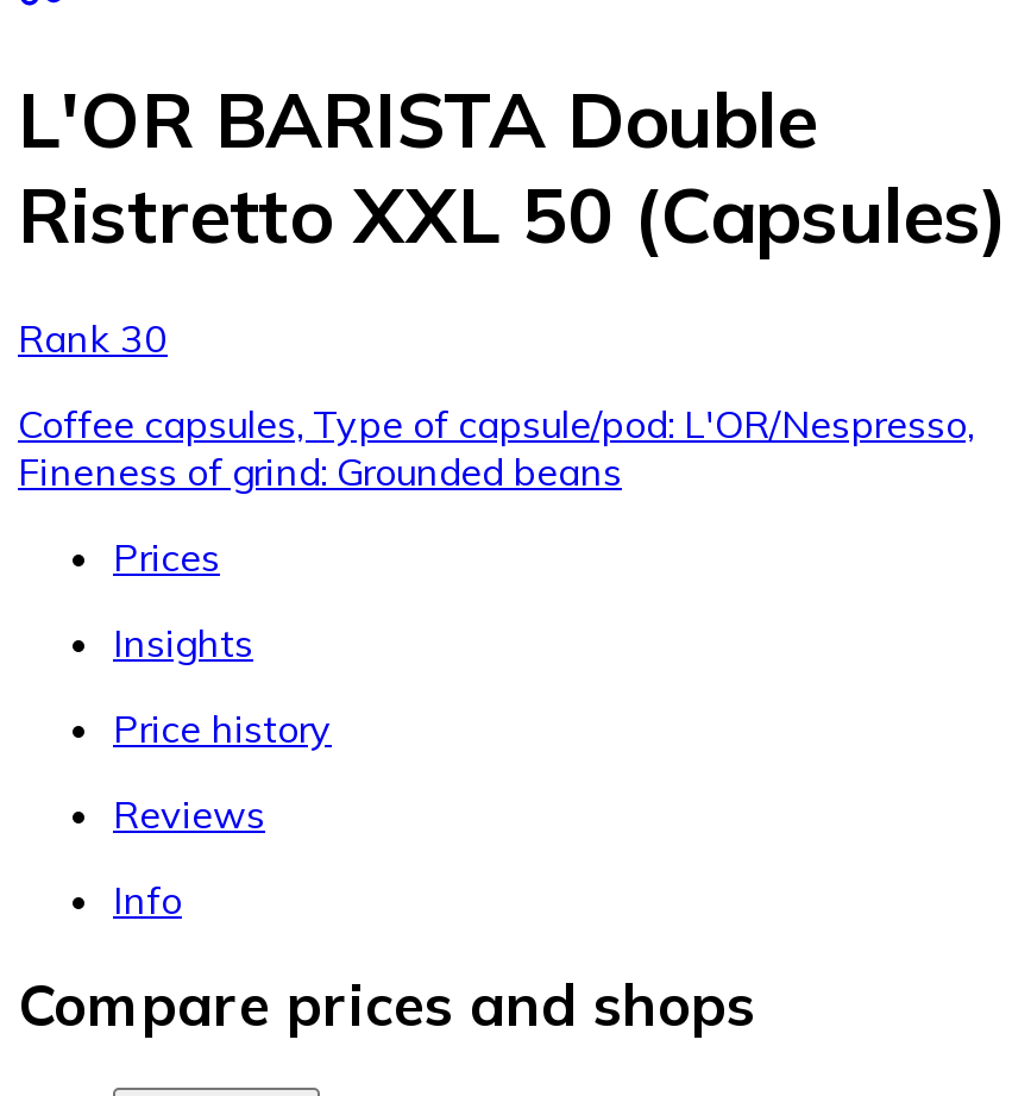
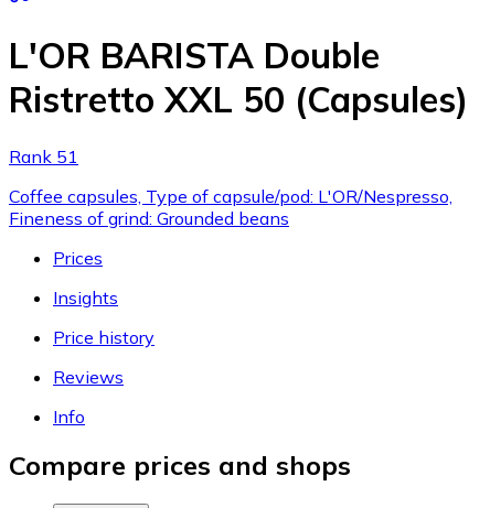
- Rank 30
+ Rank 51
